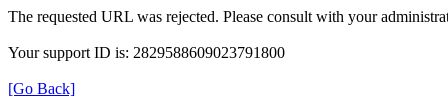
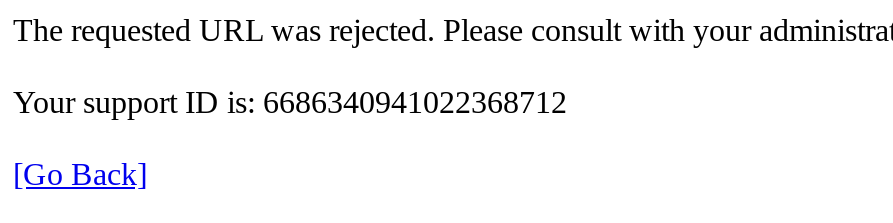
- Your support ID is: 2829588609023791800
+ Your support ID is: 6686340941022368712
